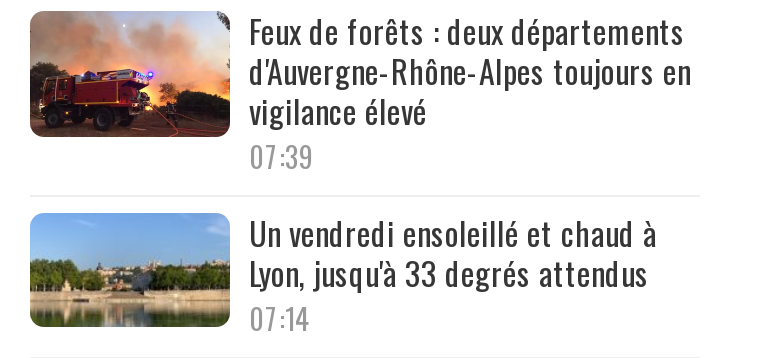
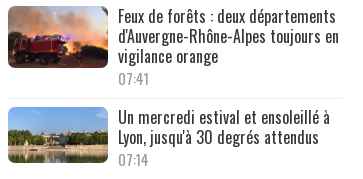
- vigilance élevé
+ vigilance orange

- 07:39
+ 07:41

- Un vendredi ensoleillé et chaud à
+ Un mercredi estival et ensoleillé à

- Lyon, jusqu'à 33 degrés attendus
+ Lyon, jusqu'à 30 degrés attendus
